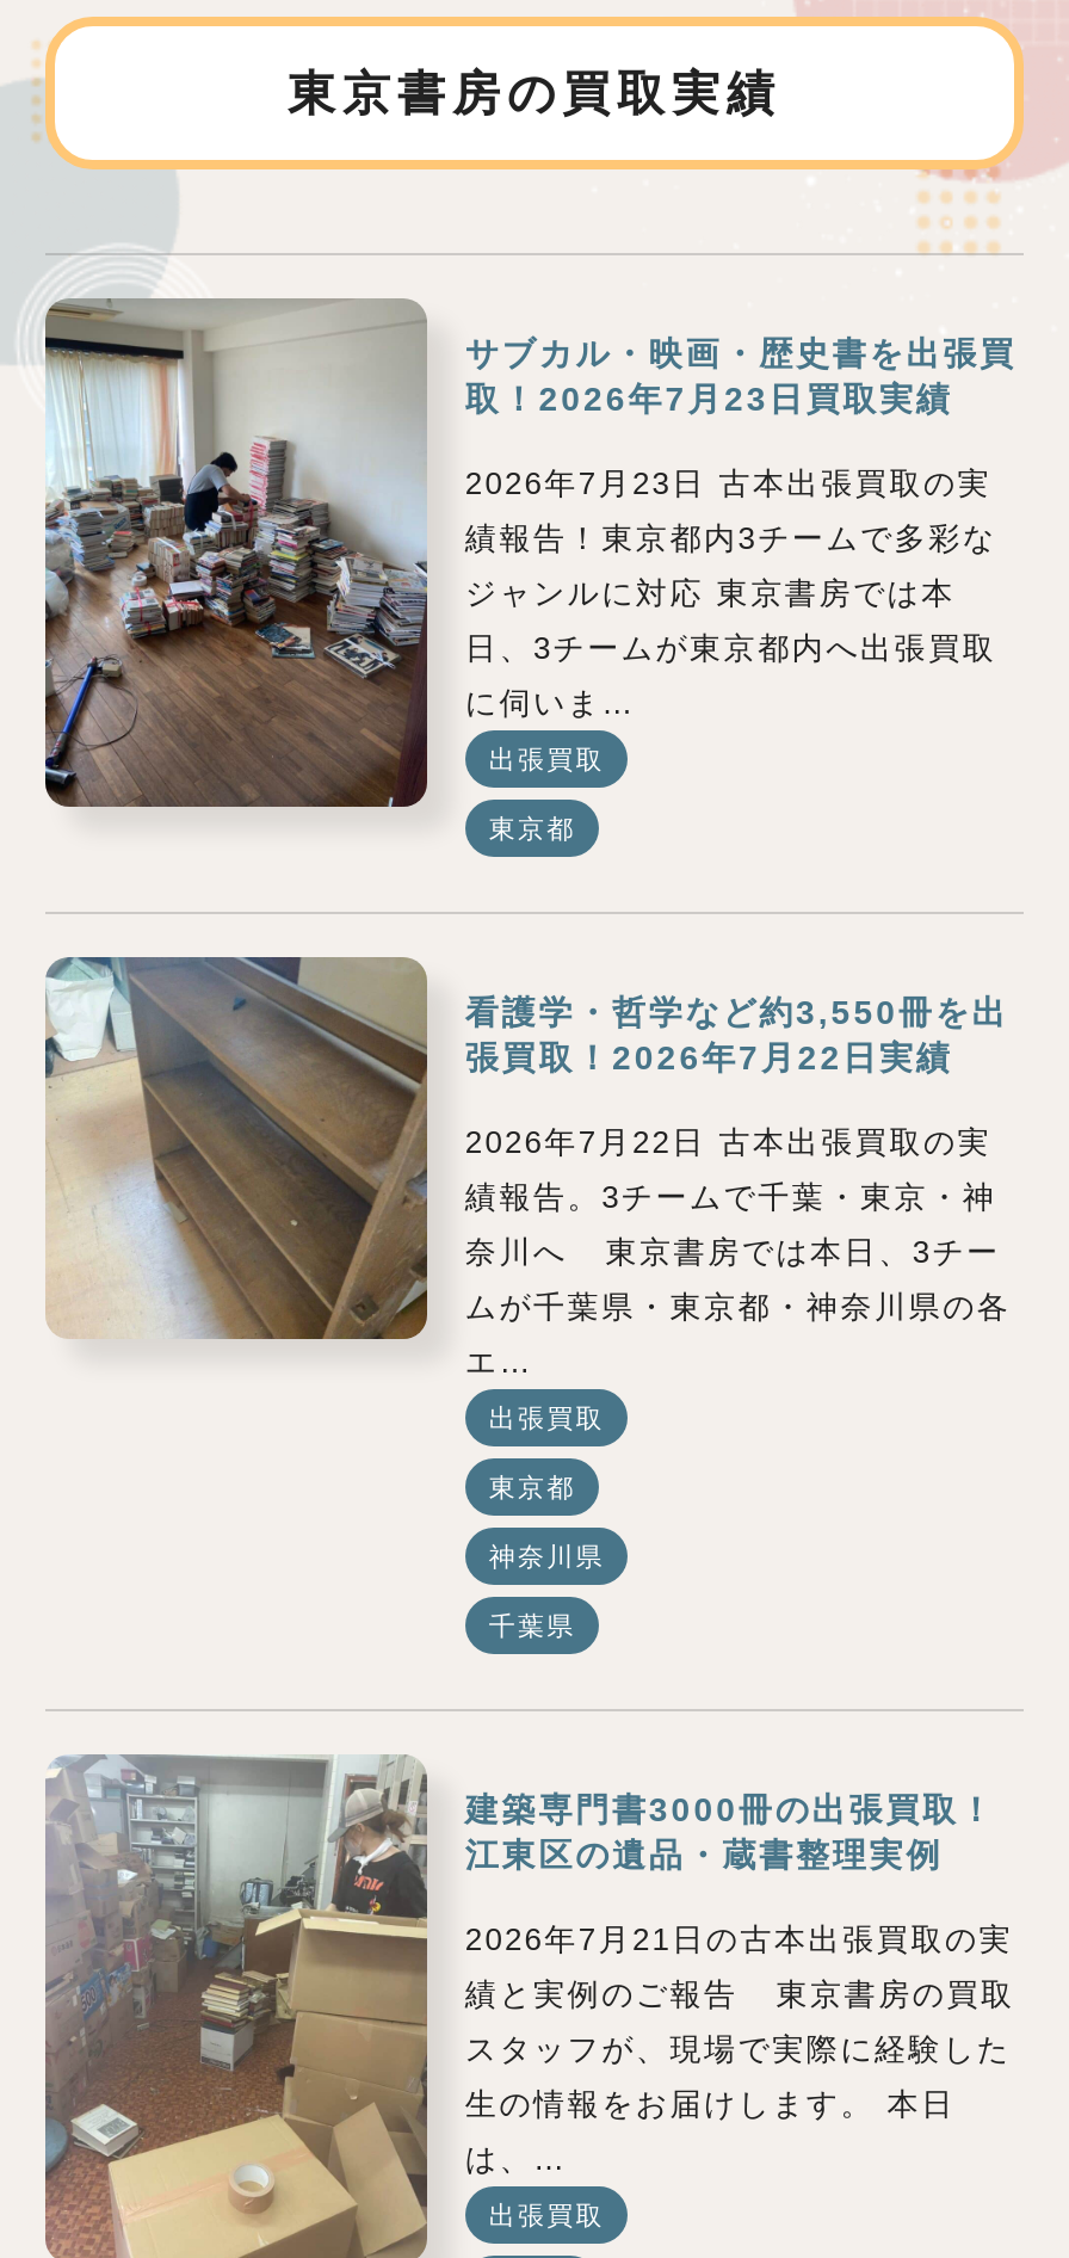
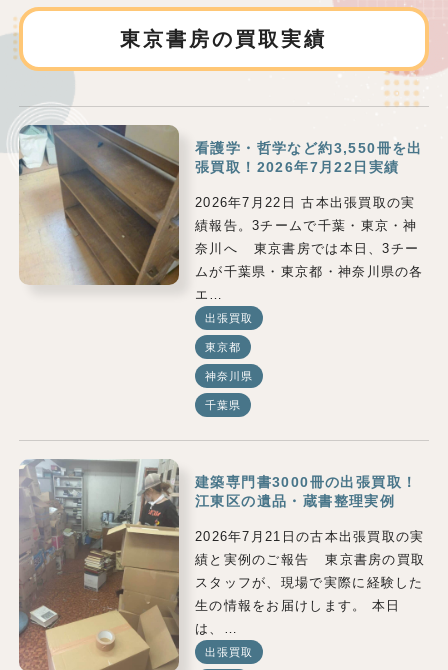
- [image]
- サブカル・映画・歴史書を出張買
- 取！2026年7月23日買取実績
- 2026年7月23日 古本出張買取の実
- 績報告！東京都内3チームで多彩な
- ジャンルに対応 東京書房では本
- 日、3チームが東京都内へ出張買取
- に伺いま…
- 出張買取
- 東京都
